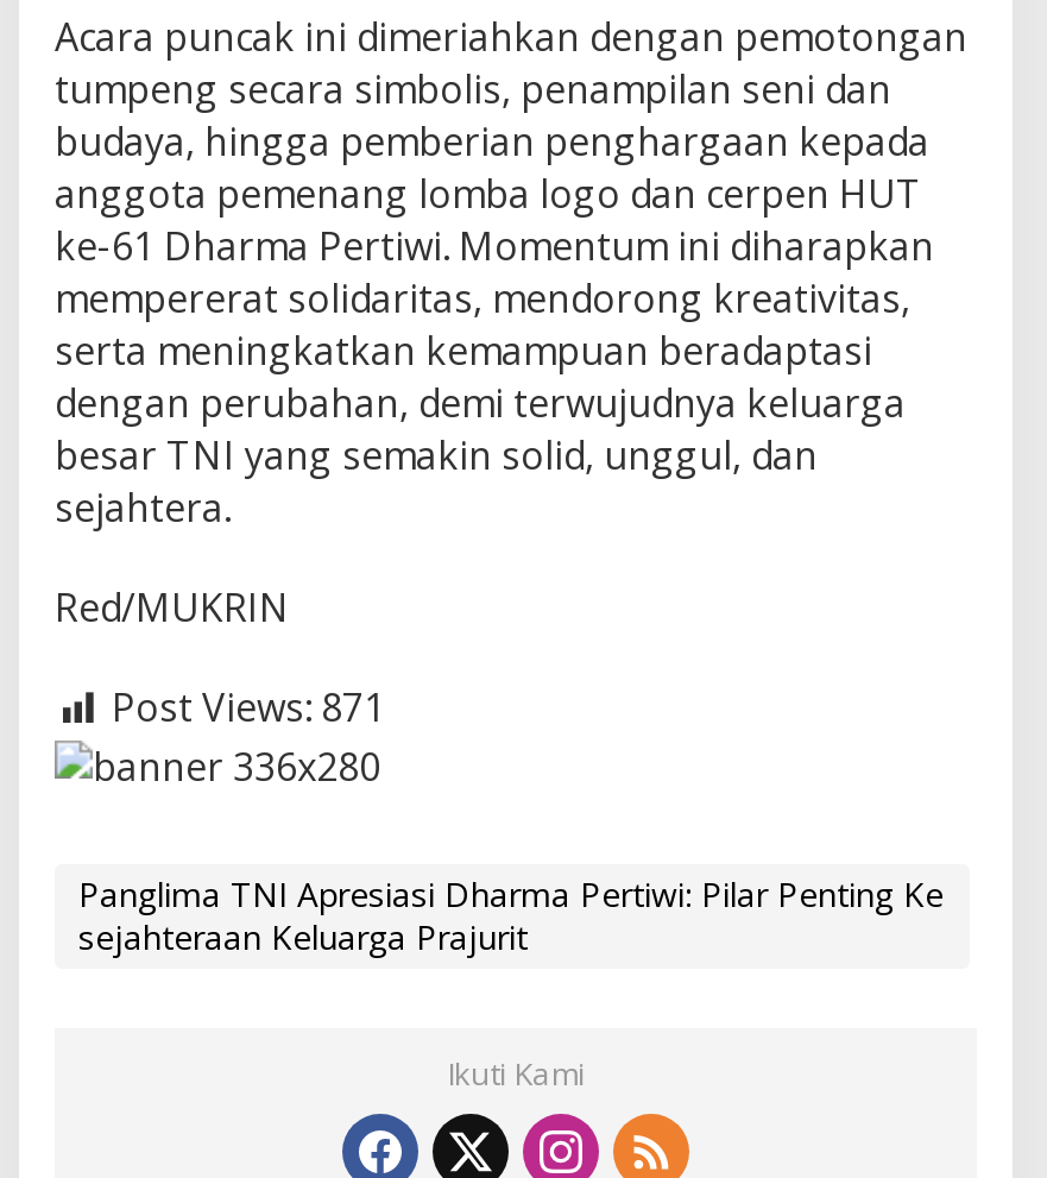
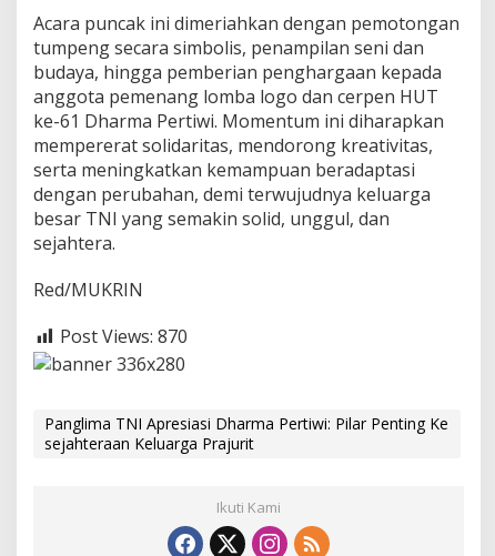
- Post Views: 871
+ Post Views: 870
